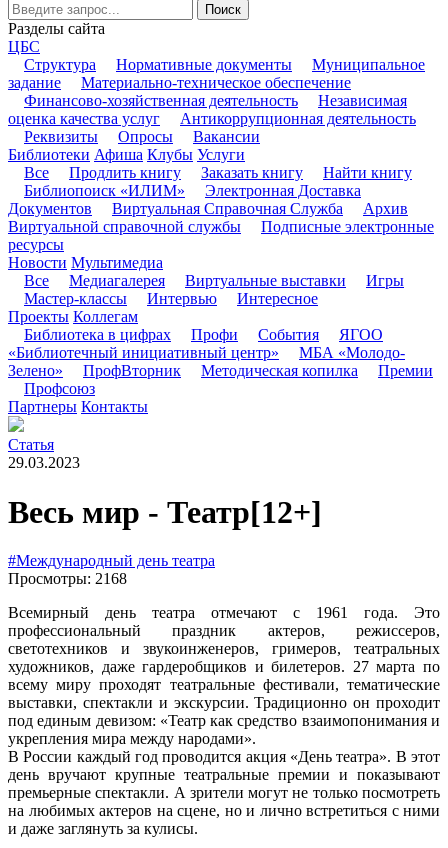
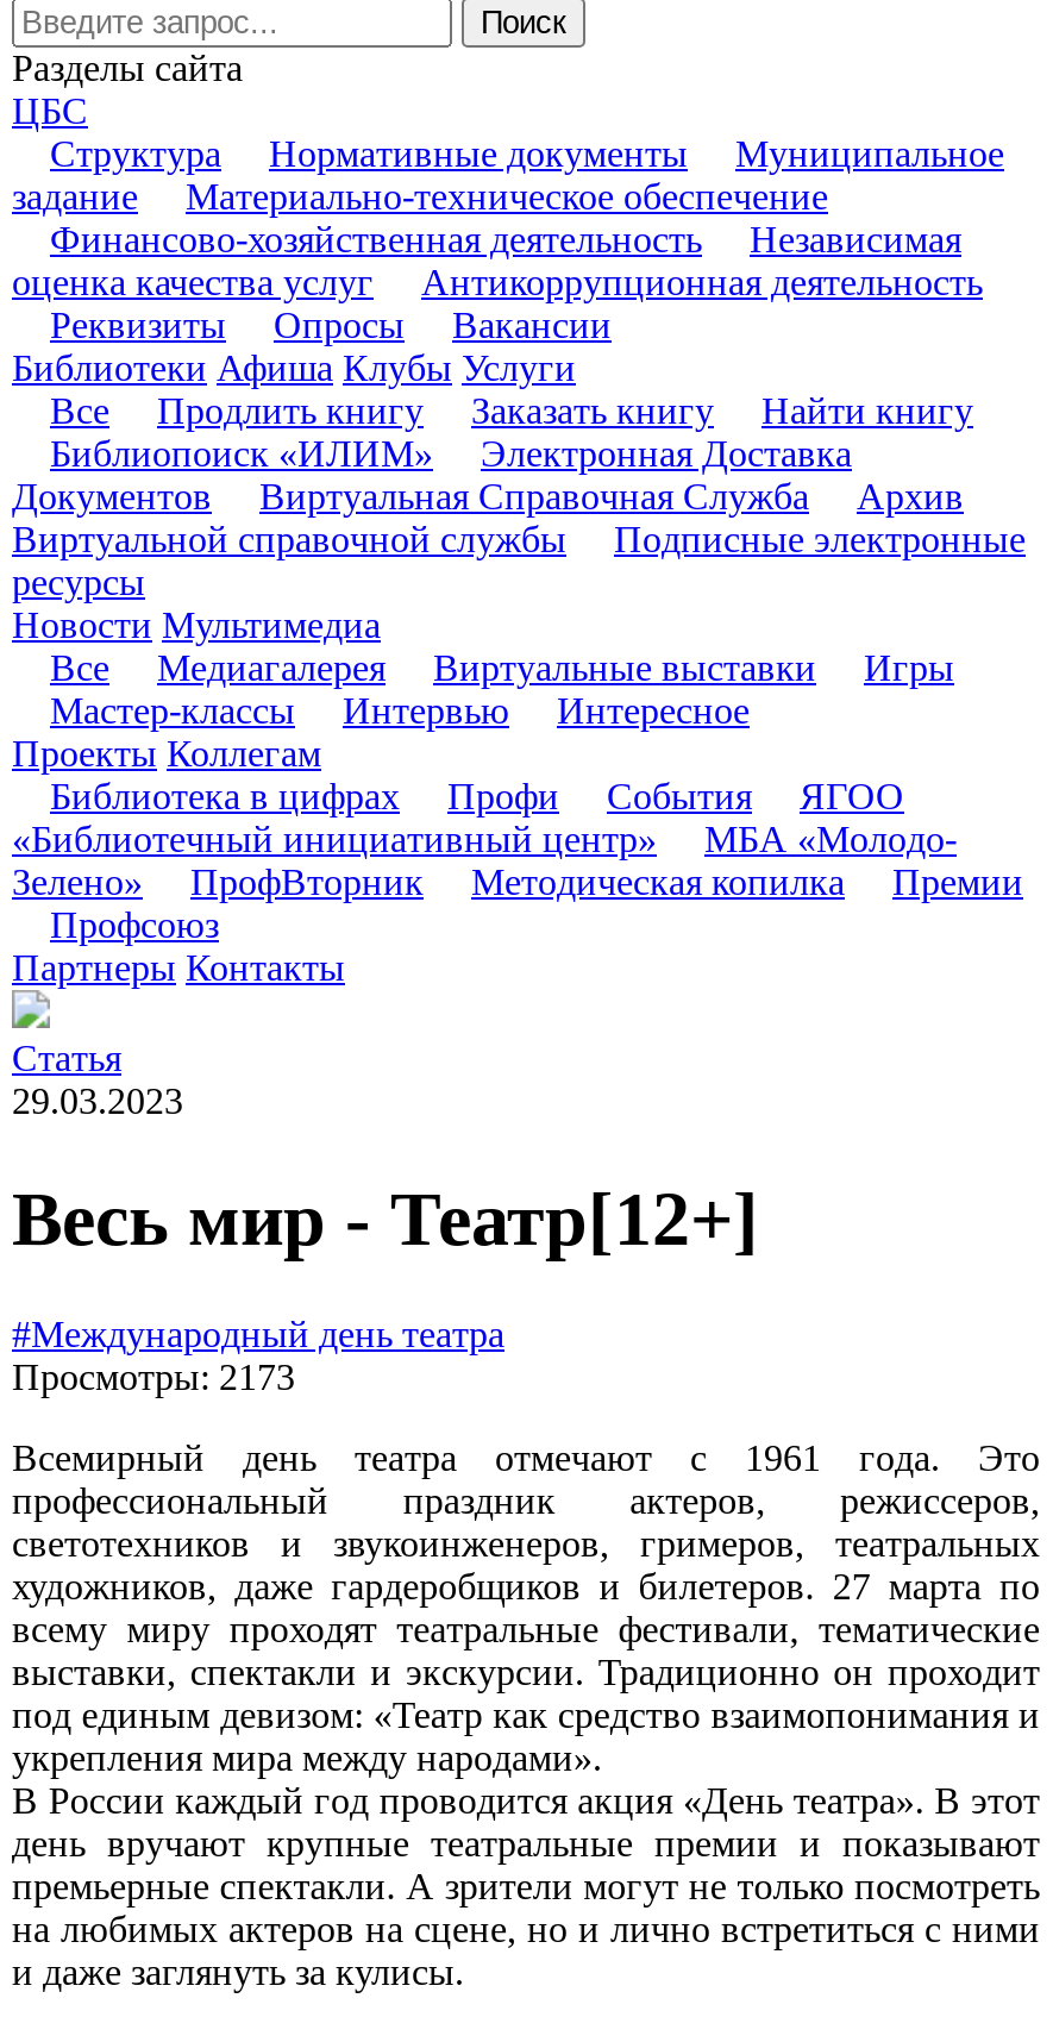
- Просмотры: 2168
+ Просмотры: 2173
